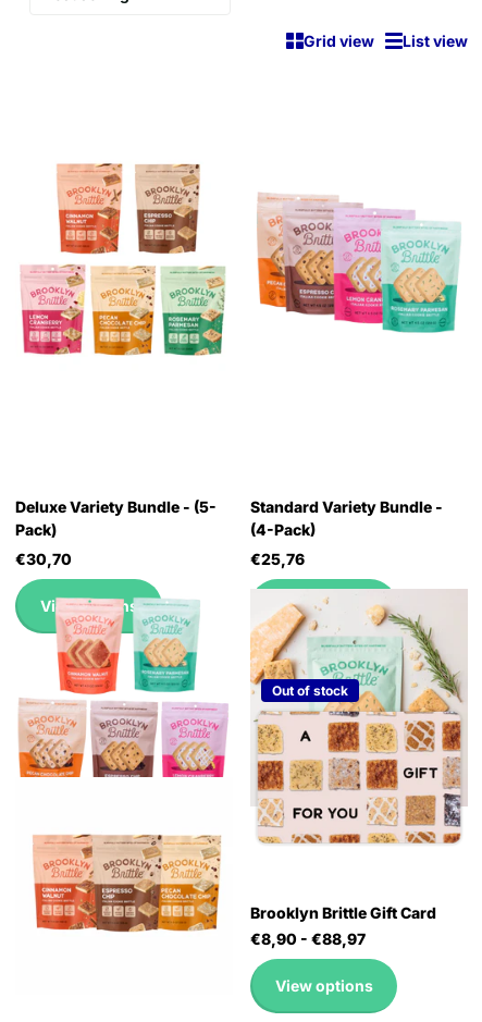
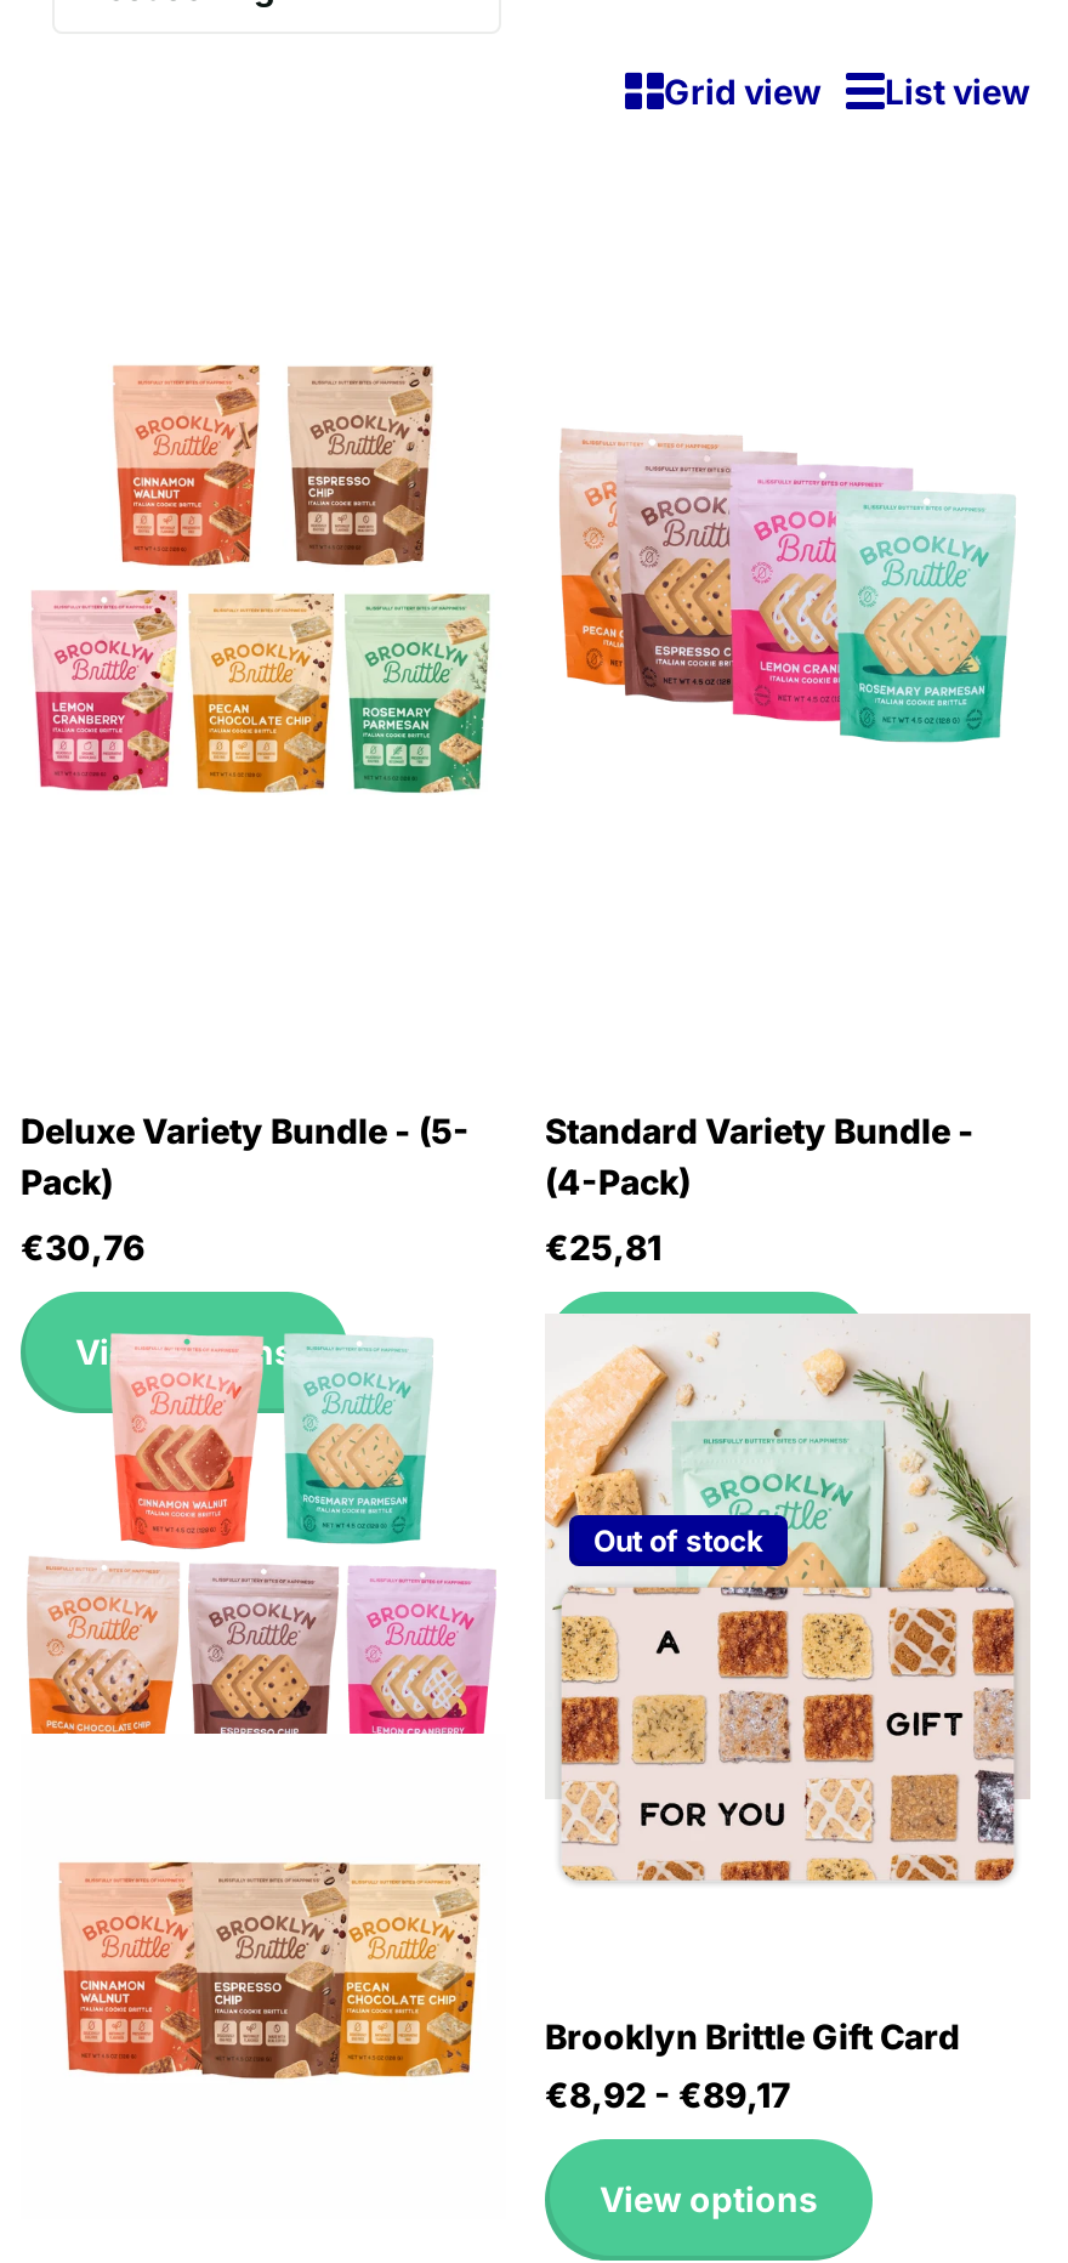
- €30,70
+ €30,76

- €25,76
+ €25,81

- €8,90 - €88,97
+ €8,92 - €89,17
